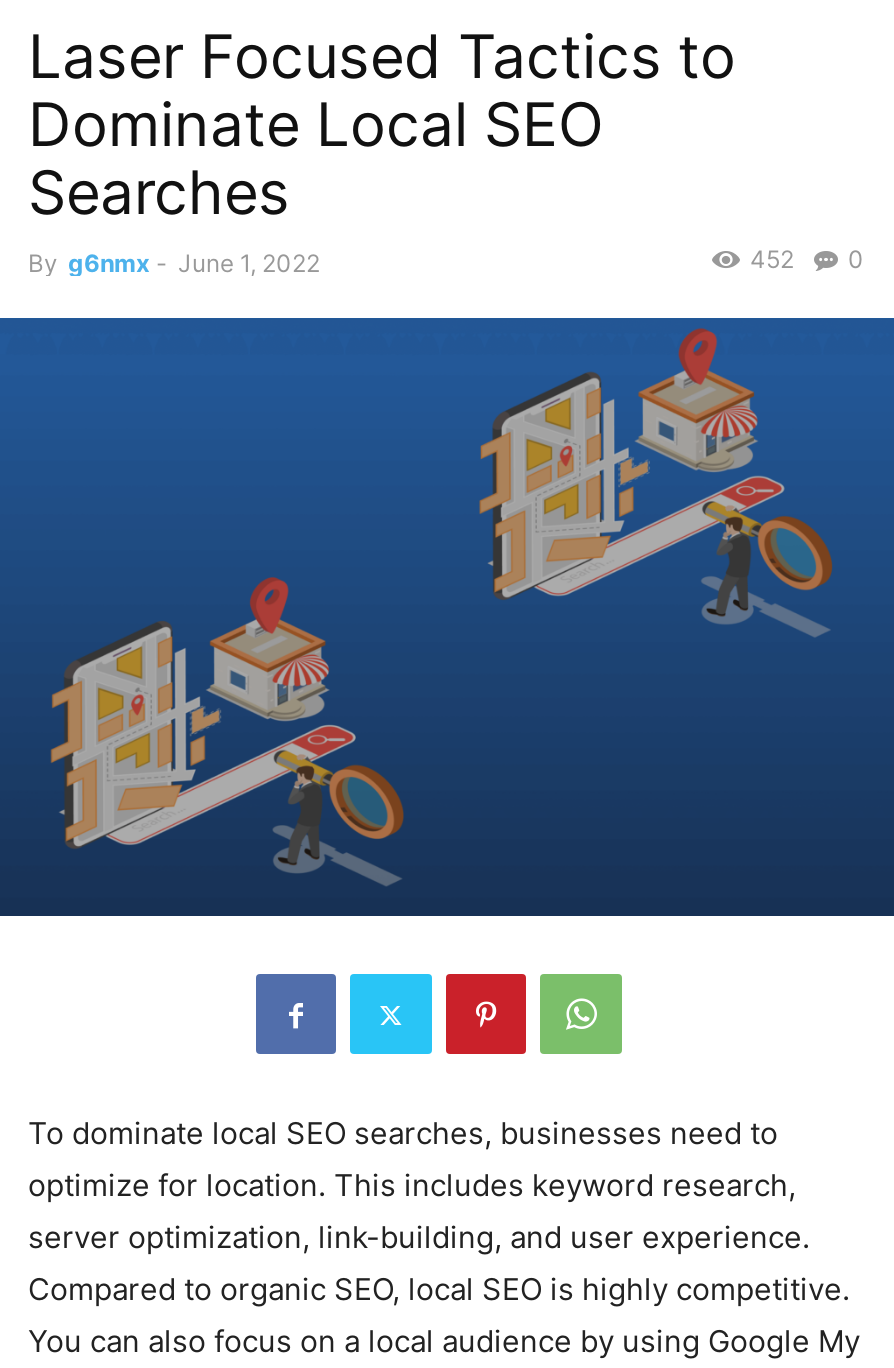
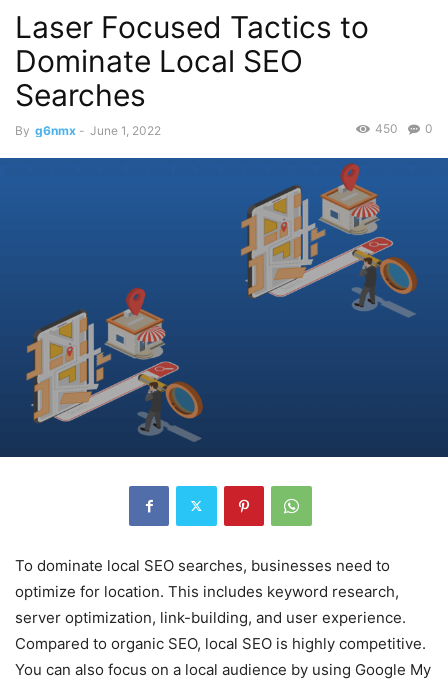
- 452 0
+ 450 0
